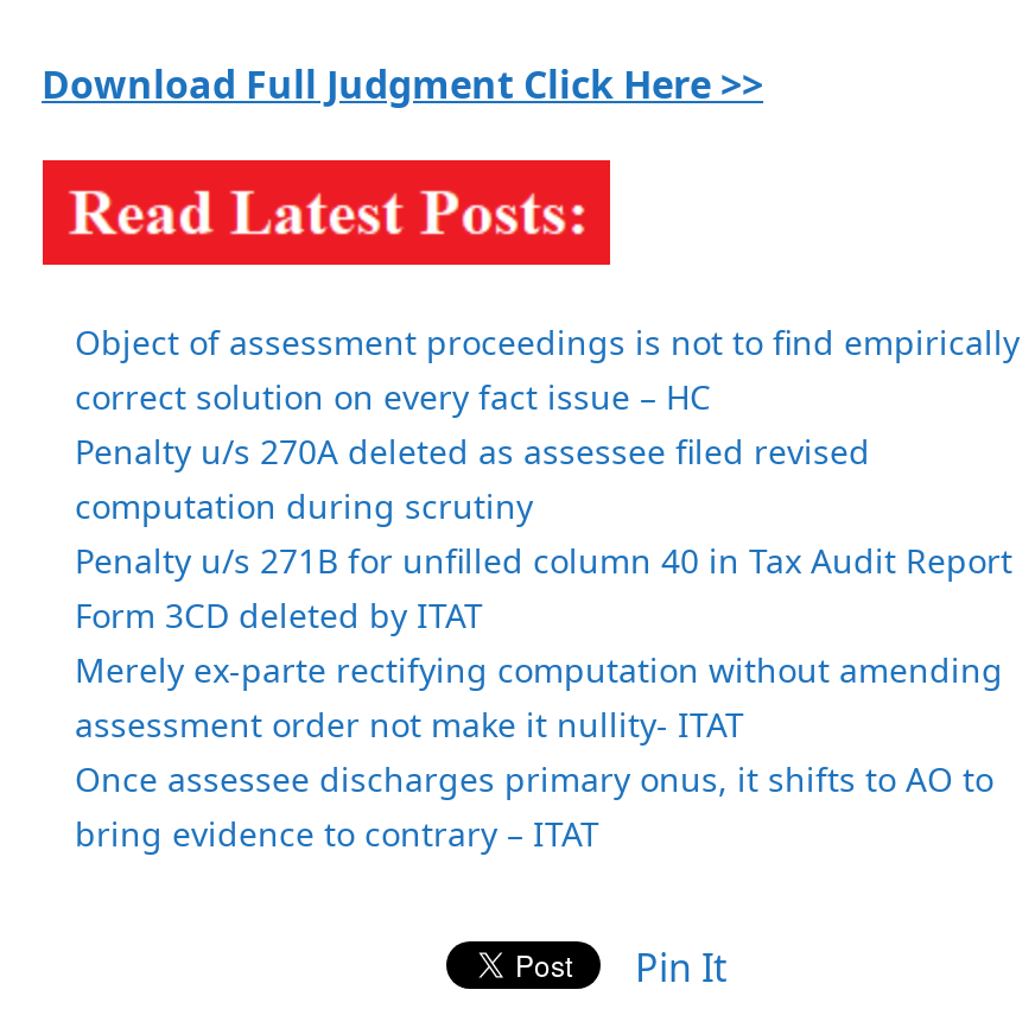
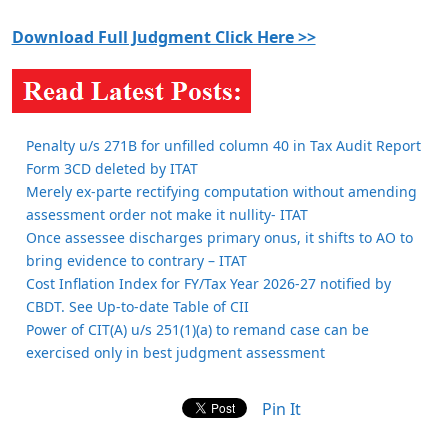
- Object of assessment proceedings is not to find empirically
- correct solution on every fact issue – HC
- Penalty u/s 270A deleted as assessee filed revised
- computation during scrutiny

moved up: Penalty u/s 271B for unfilled column 40 in Tax Audit Report | Form 3CD deleted by ITAT | Merely ex-parte rectifying computation without amending | assessment order not make it nullity- ITAT | Once assessee discharges primary onus, it shifts to AO to | bring evidence to contrary – ITAT

+ Cost Inflation Index for FY/Tax Year 2026-27 notified by
+ CBDT. See Up-to-date Table of CII
+ Power of CIT(A) u/s 251(1)(a) to remand case can be
+ exercised only in best judgment assessment
